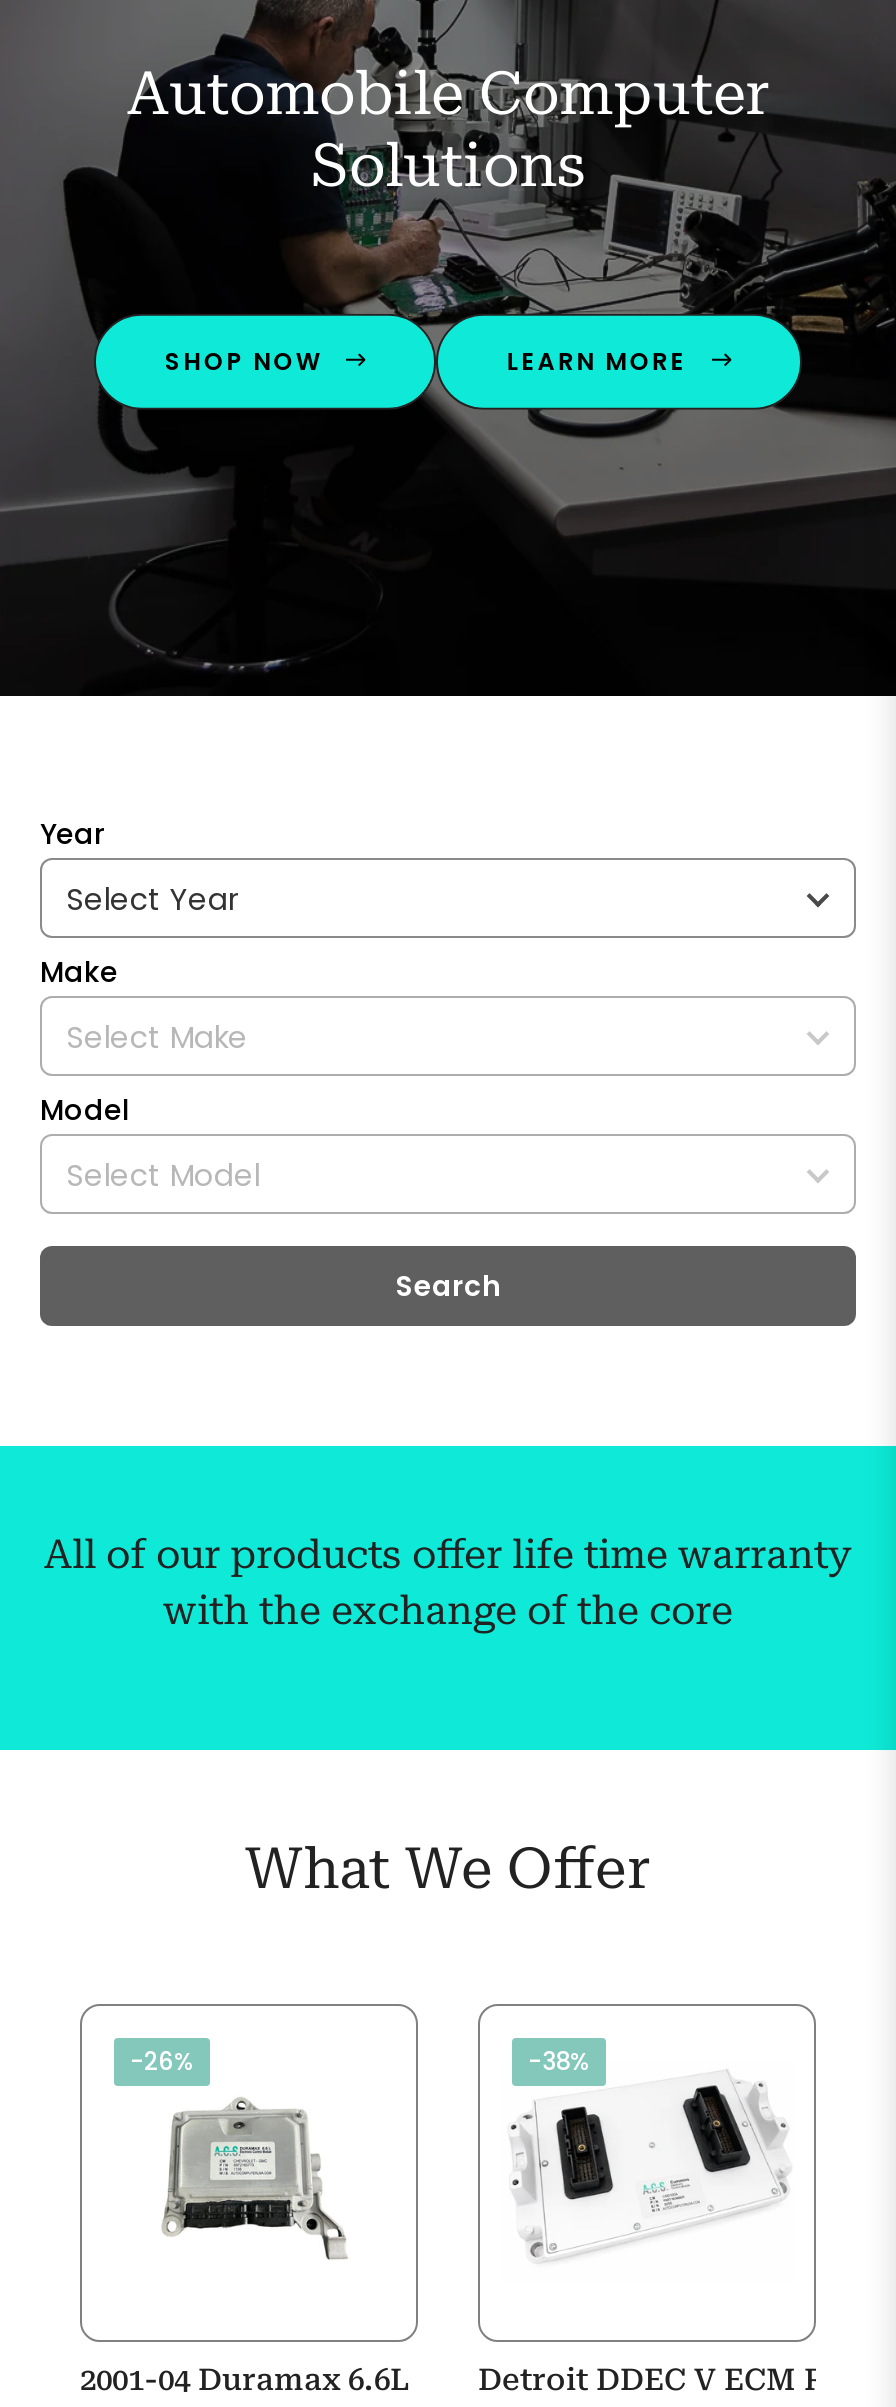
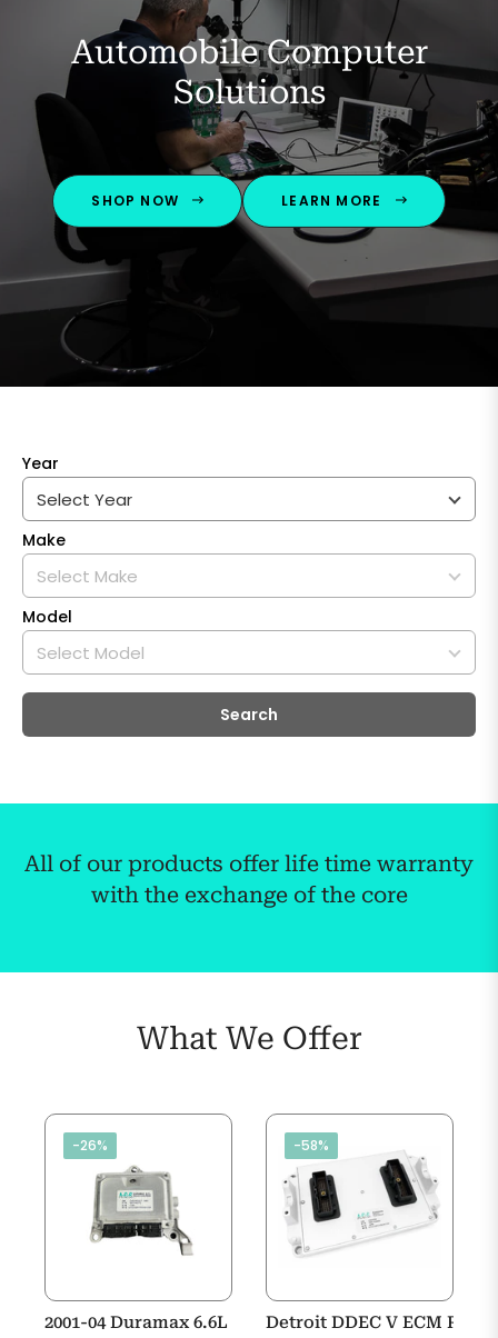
- -38%
+ -58%
